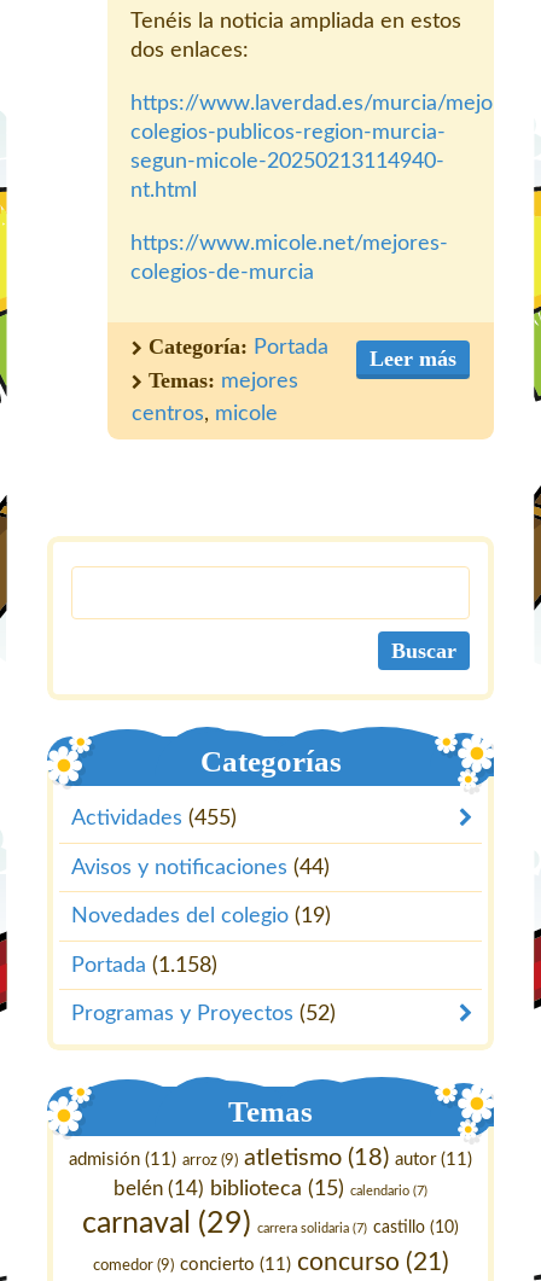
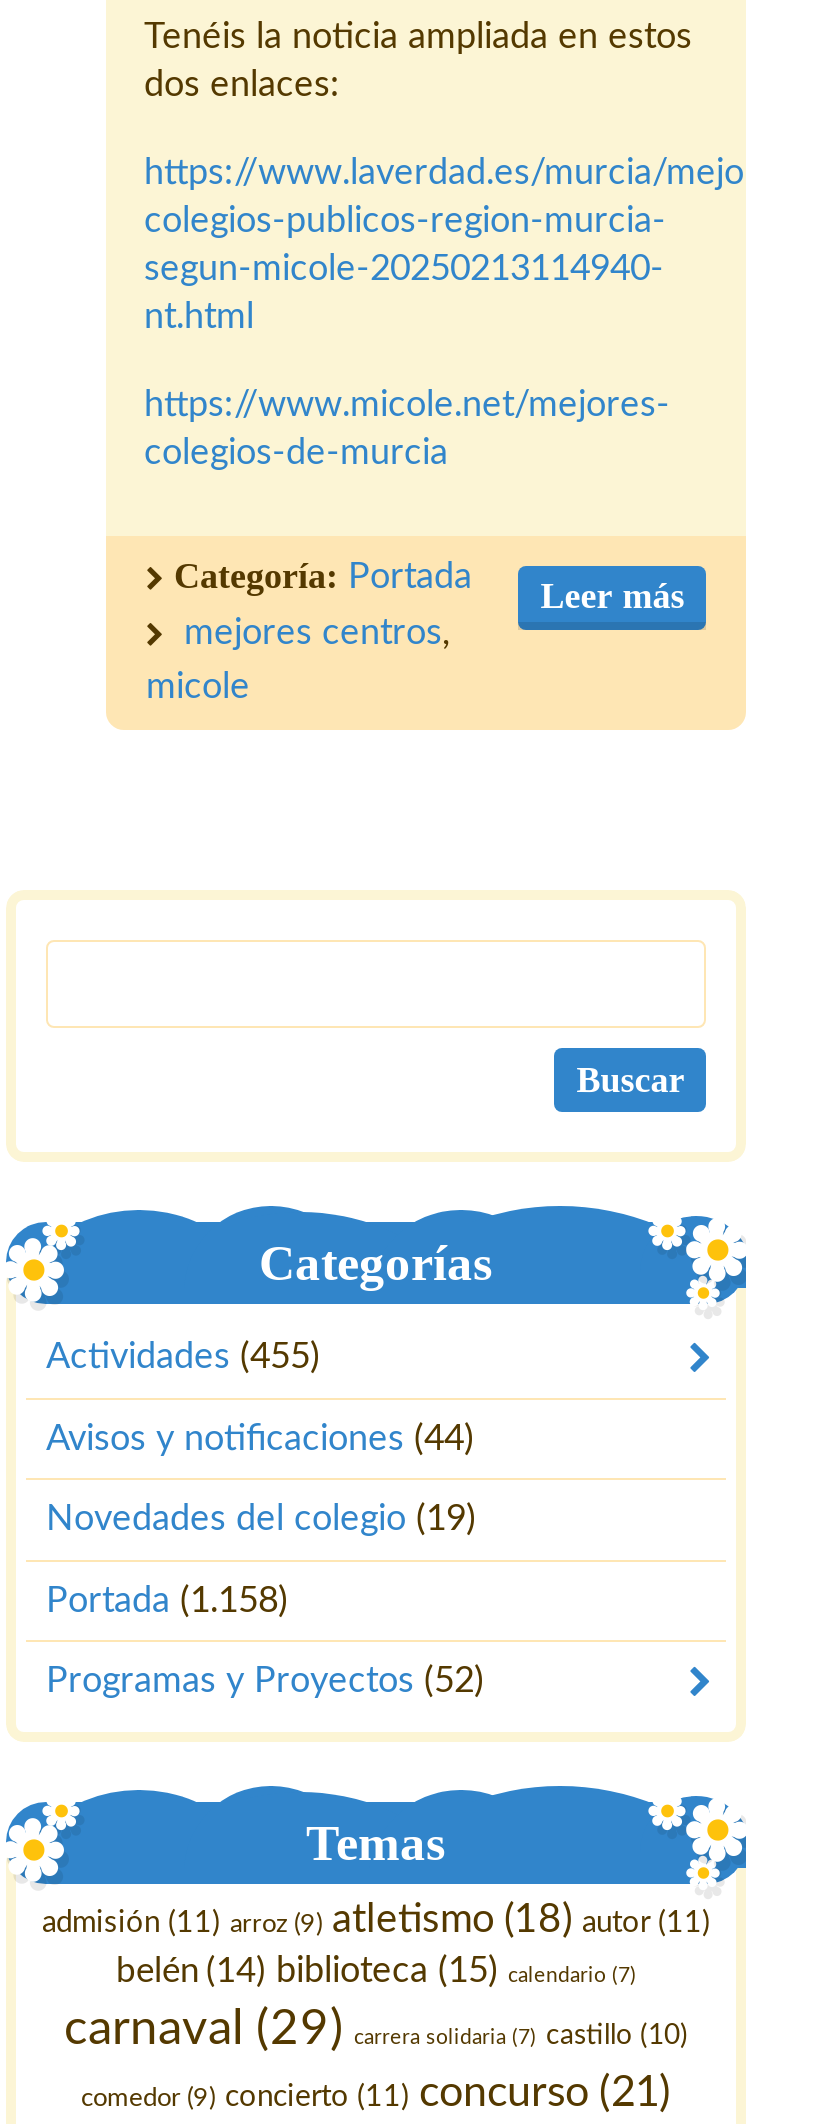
- Temas: mejores
- centros, micole
+ mejores centros,
+ micole
